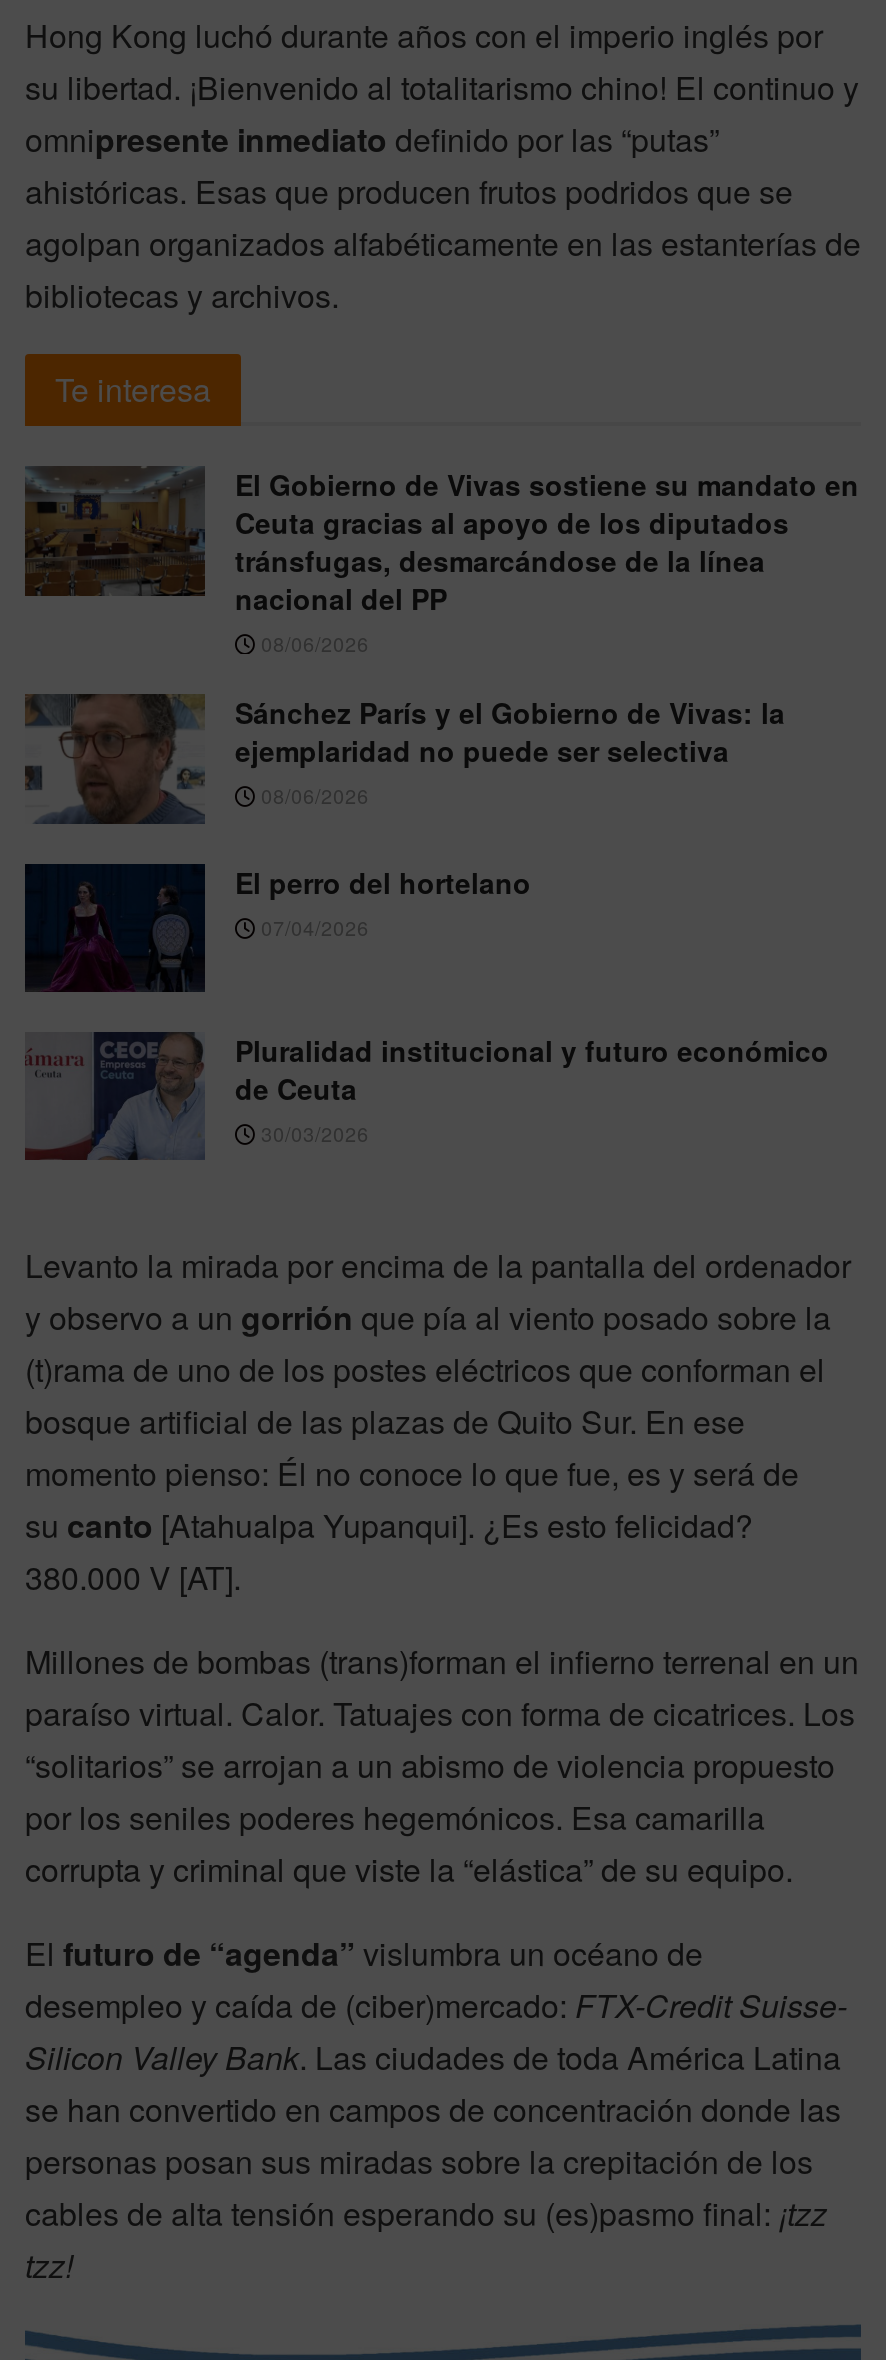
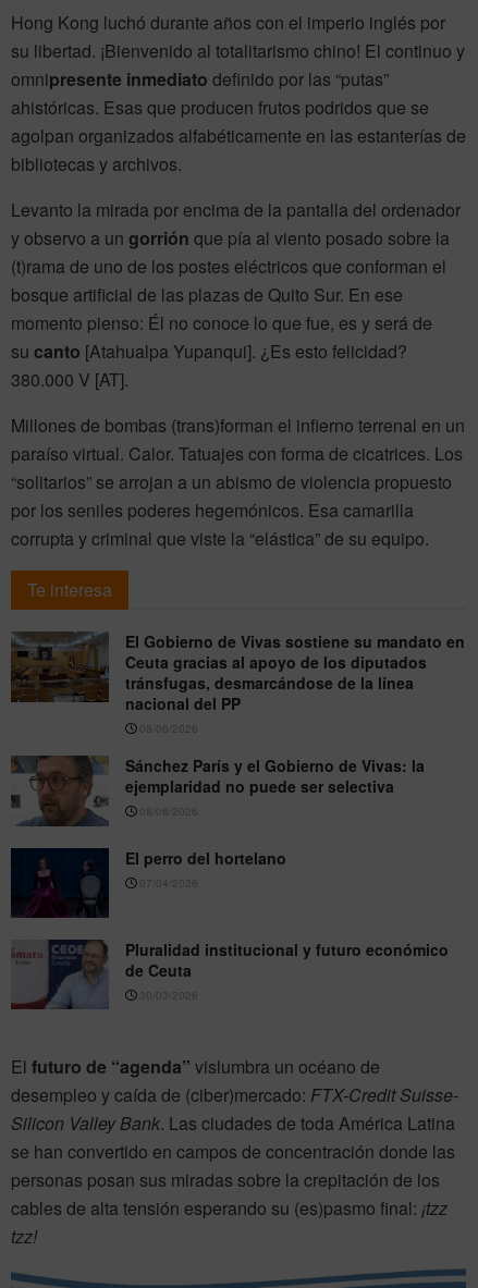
moved down: [image] | El Gobierno de Vivas sostiene su mandato en | Ceuta gracias al apoyo de los diputados | ... | de Ceuta | 30/03/2026

moved up: Levanto la mirada por encima de la pantalla del ordenador | y observo a un gorrión que pía al viento posado sobre la | (t)rama de uno de los postes eléctricos que conforman el | ... | por los seniles poderes hegemónicos. Esa camarilla | corrupta y criminal que viste la “elástica” de su equipo.
